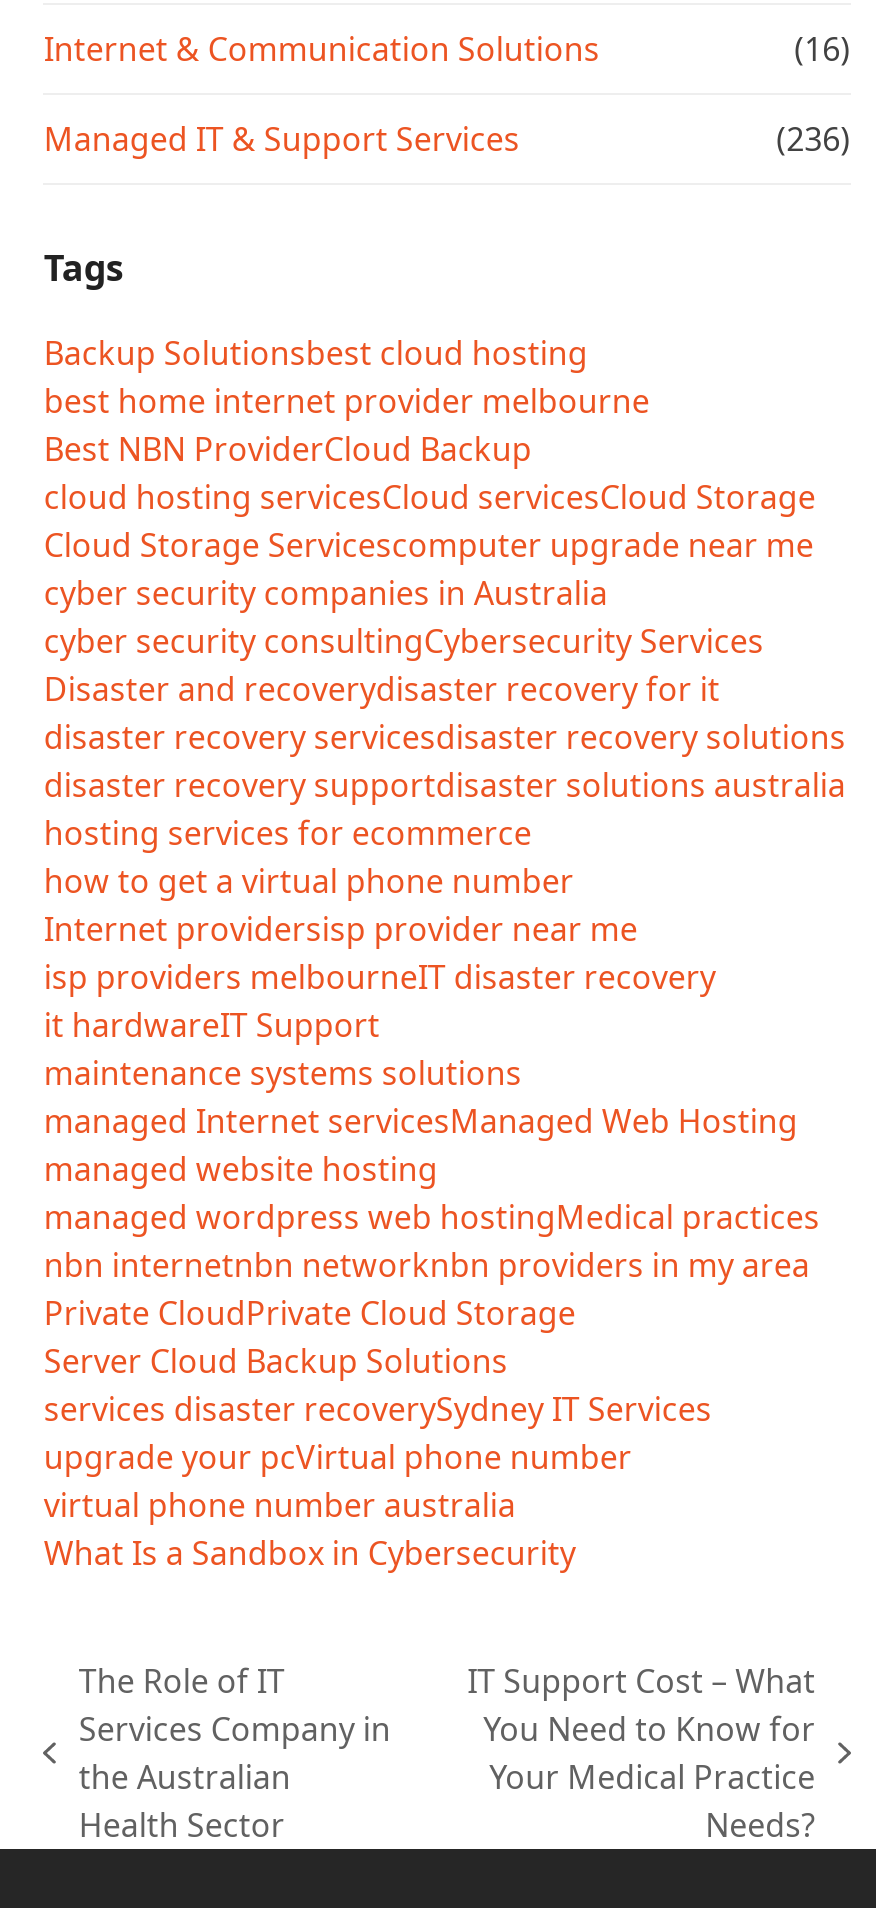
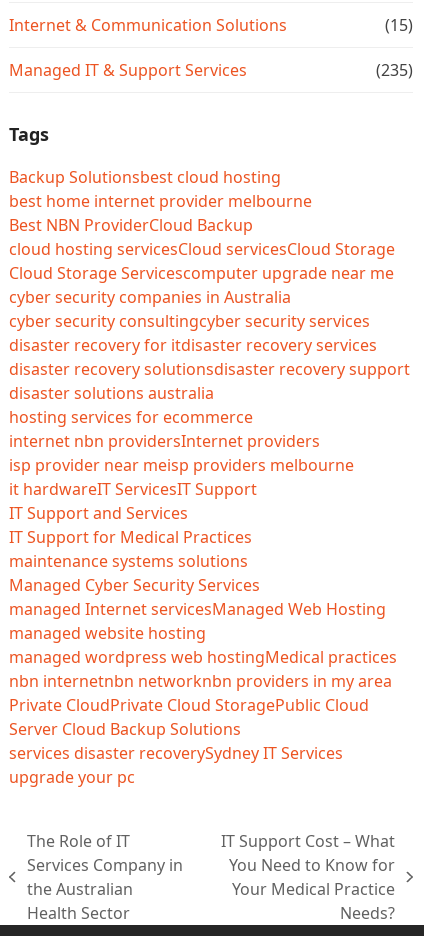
- (16)
+ (15)

- (236)
+ (235)

- cyber security consultingCybersecurity Services
- Disaster and recoverydisaster recovery for it
- disaster recovery servicesdisaster recovery solutions
- disaster recovery supportdisaster solutions australia
+ cyber security consultingcyber security services
+ disaster recovery for itdisaster recovery services
+ disaster recovery solutionsdisaster recovery support
+ disaster solutions australia

- how to get a virtual phone number
- Internet providersisp provider near me
- isp providers melbourneIT disaster recovery
- it hardwareIT Support
+ internet nbn providersInternet providers
+ isp provider near meisp providers melbourne
+ it hardwareIT ServicesIT Support
+ IT Support and Services
+ IT Support for Medical Practices

moved down: maintenance systems solutions

+ Managed Cyber Security Services

moved down: managed Internet servicesManaged Web Hosting | managed website hosting | managed wordpress web hostingMedical practices | nbn internetnbn networknbn providers in my area

- Private CloudPrivate Cloud Storage
+ Private CloudPrivate Cloud StoragePublic Cloud

moved down: Server Cloud Backup Solutions | services disaster recoverySydney IT Services

- upgrade your pcVirtual phone number
- virtual phone number australia
- What Is a Sandbox in Cybersecurity
+ upgrade your pc
